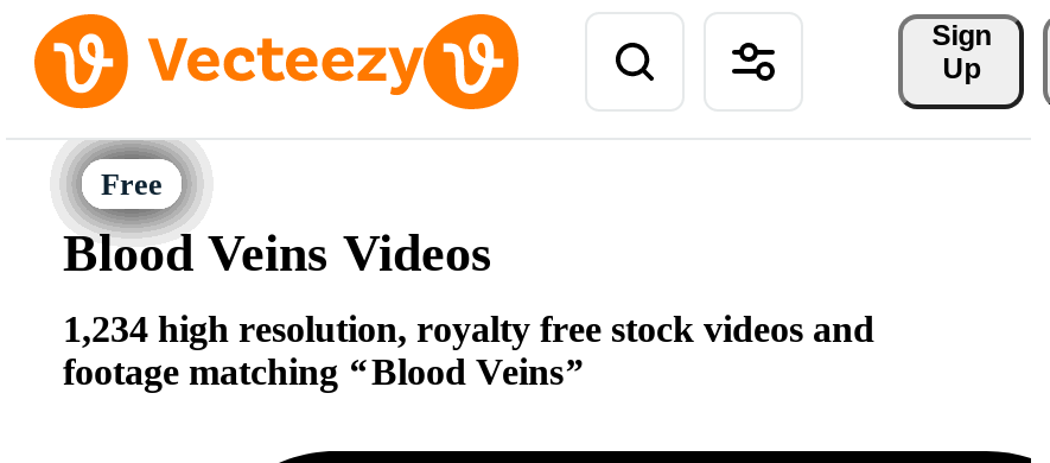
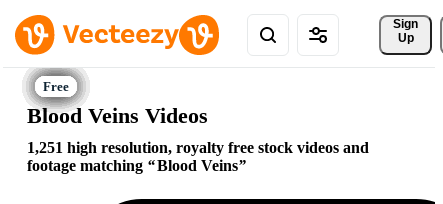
- 1,234 high resolution, royalty free stock videos and
+ 1,251 high resolution, royalty free stock videos and
